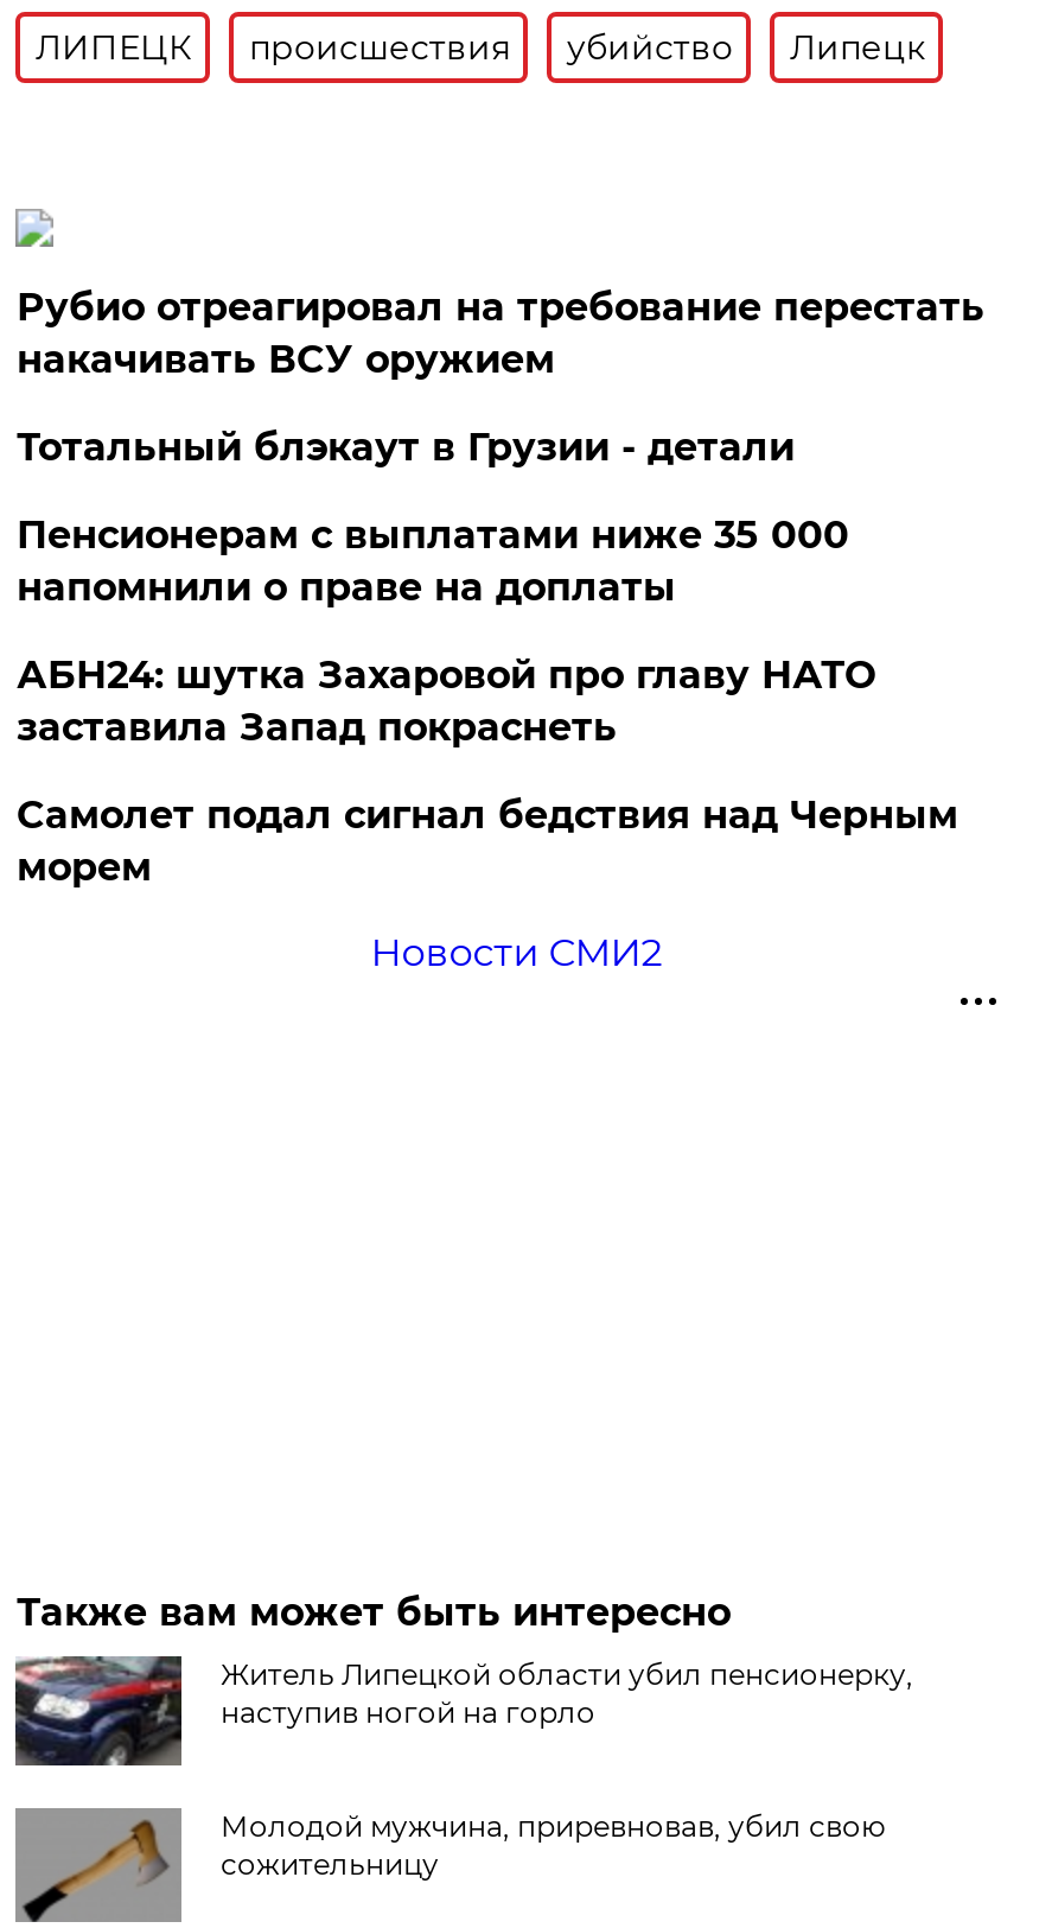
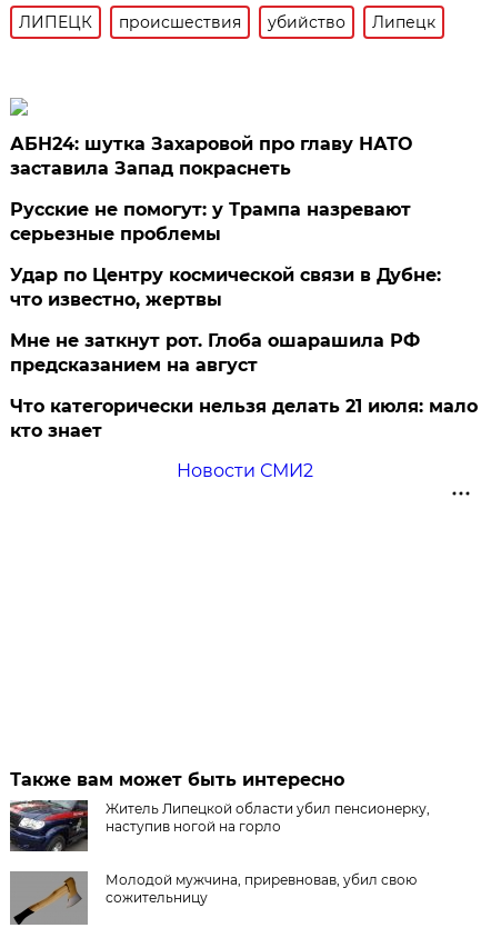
- Рубио отреагировал на требование перестать
- накачивать ВСУ оружием
- Тотальный блэкаут в Грузии - детали
- Пенсионерам с выплатами ниже 35 000
- напомнили о праве на доплаты

moved up: АБН24: шутка Захаровой про главу НАТО | заставила Запад покраснеть

- Самолет подал сигнал бедствия над Черным
- морем
+ Русские не помогут: у Трампа назревают
+ серьезные проблемы
+ Удар по Центру космической связи в Дубне:
+ что известно, жертвы
+ Мне не заткнут рот. Глоба ошарашила РФ
+ предсказанием на август
+ Что категорически нельзя делать 21 июля: мало
+ кто знает
